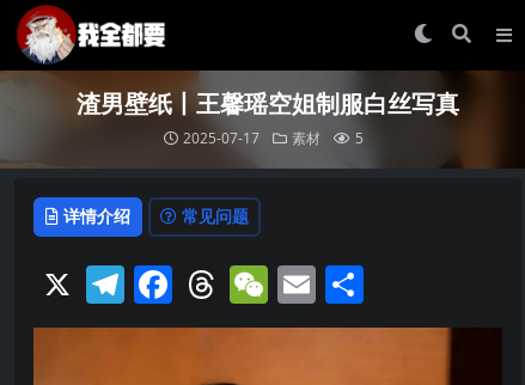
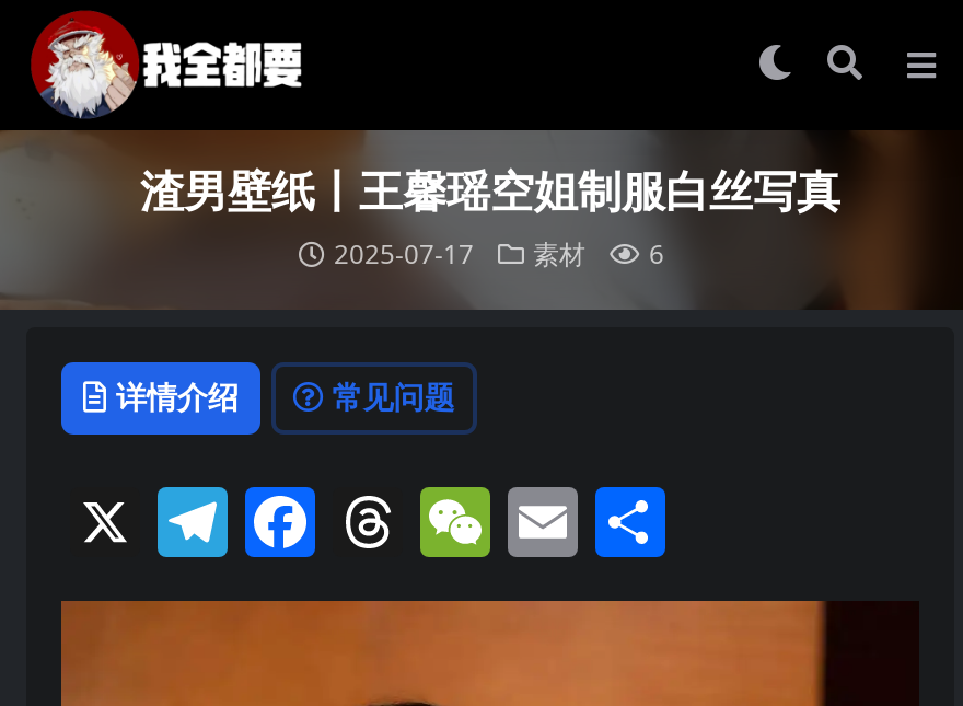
- 2025-07-17 素材 5
+ 2025-07-17 素材 6
